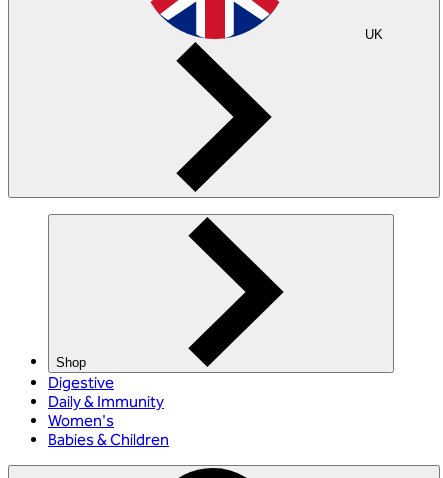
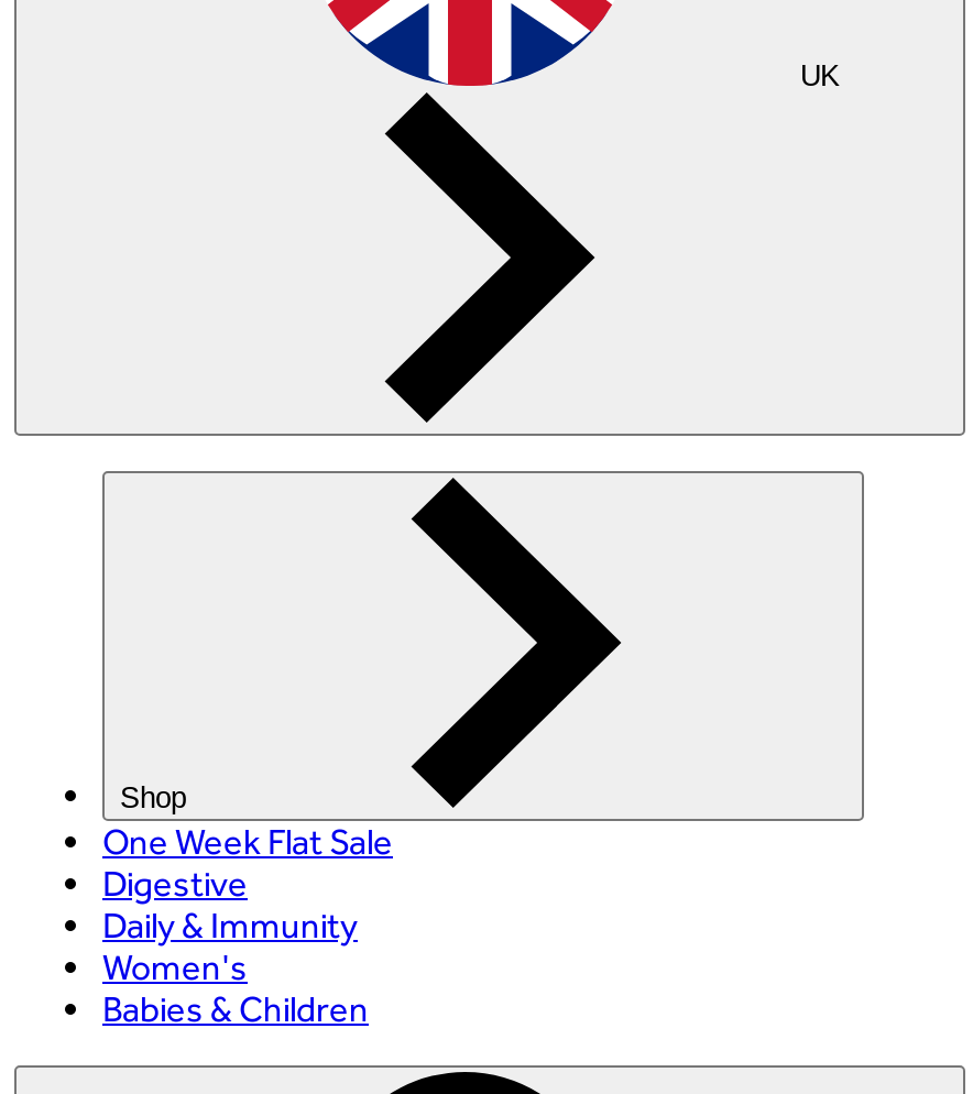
+ One Week Flat Sale
